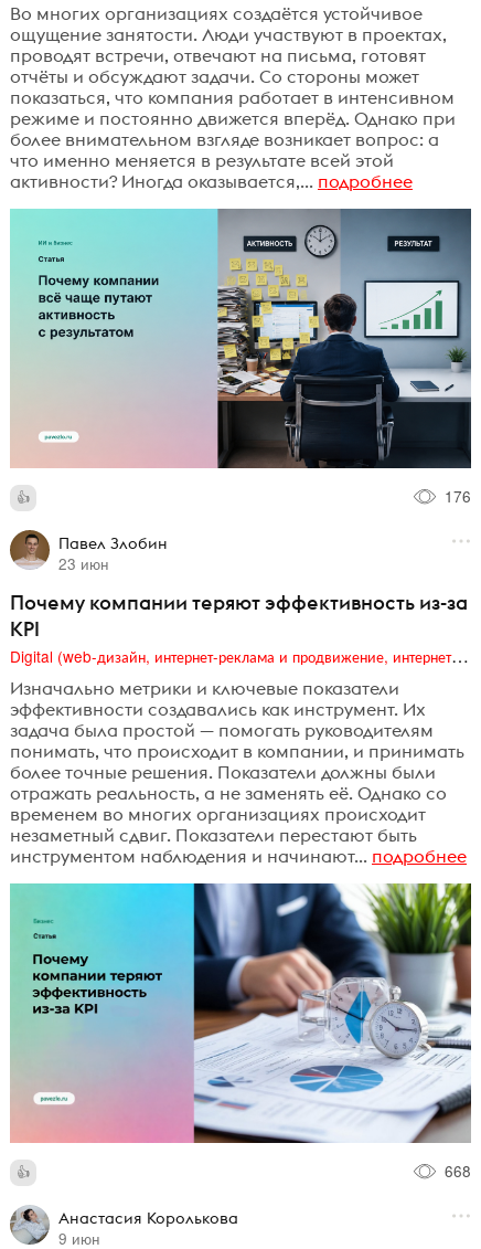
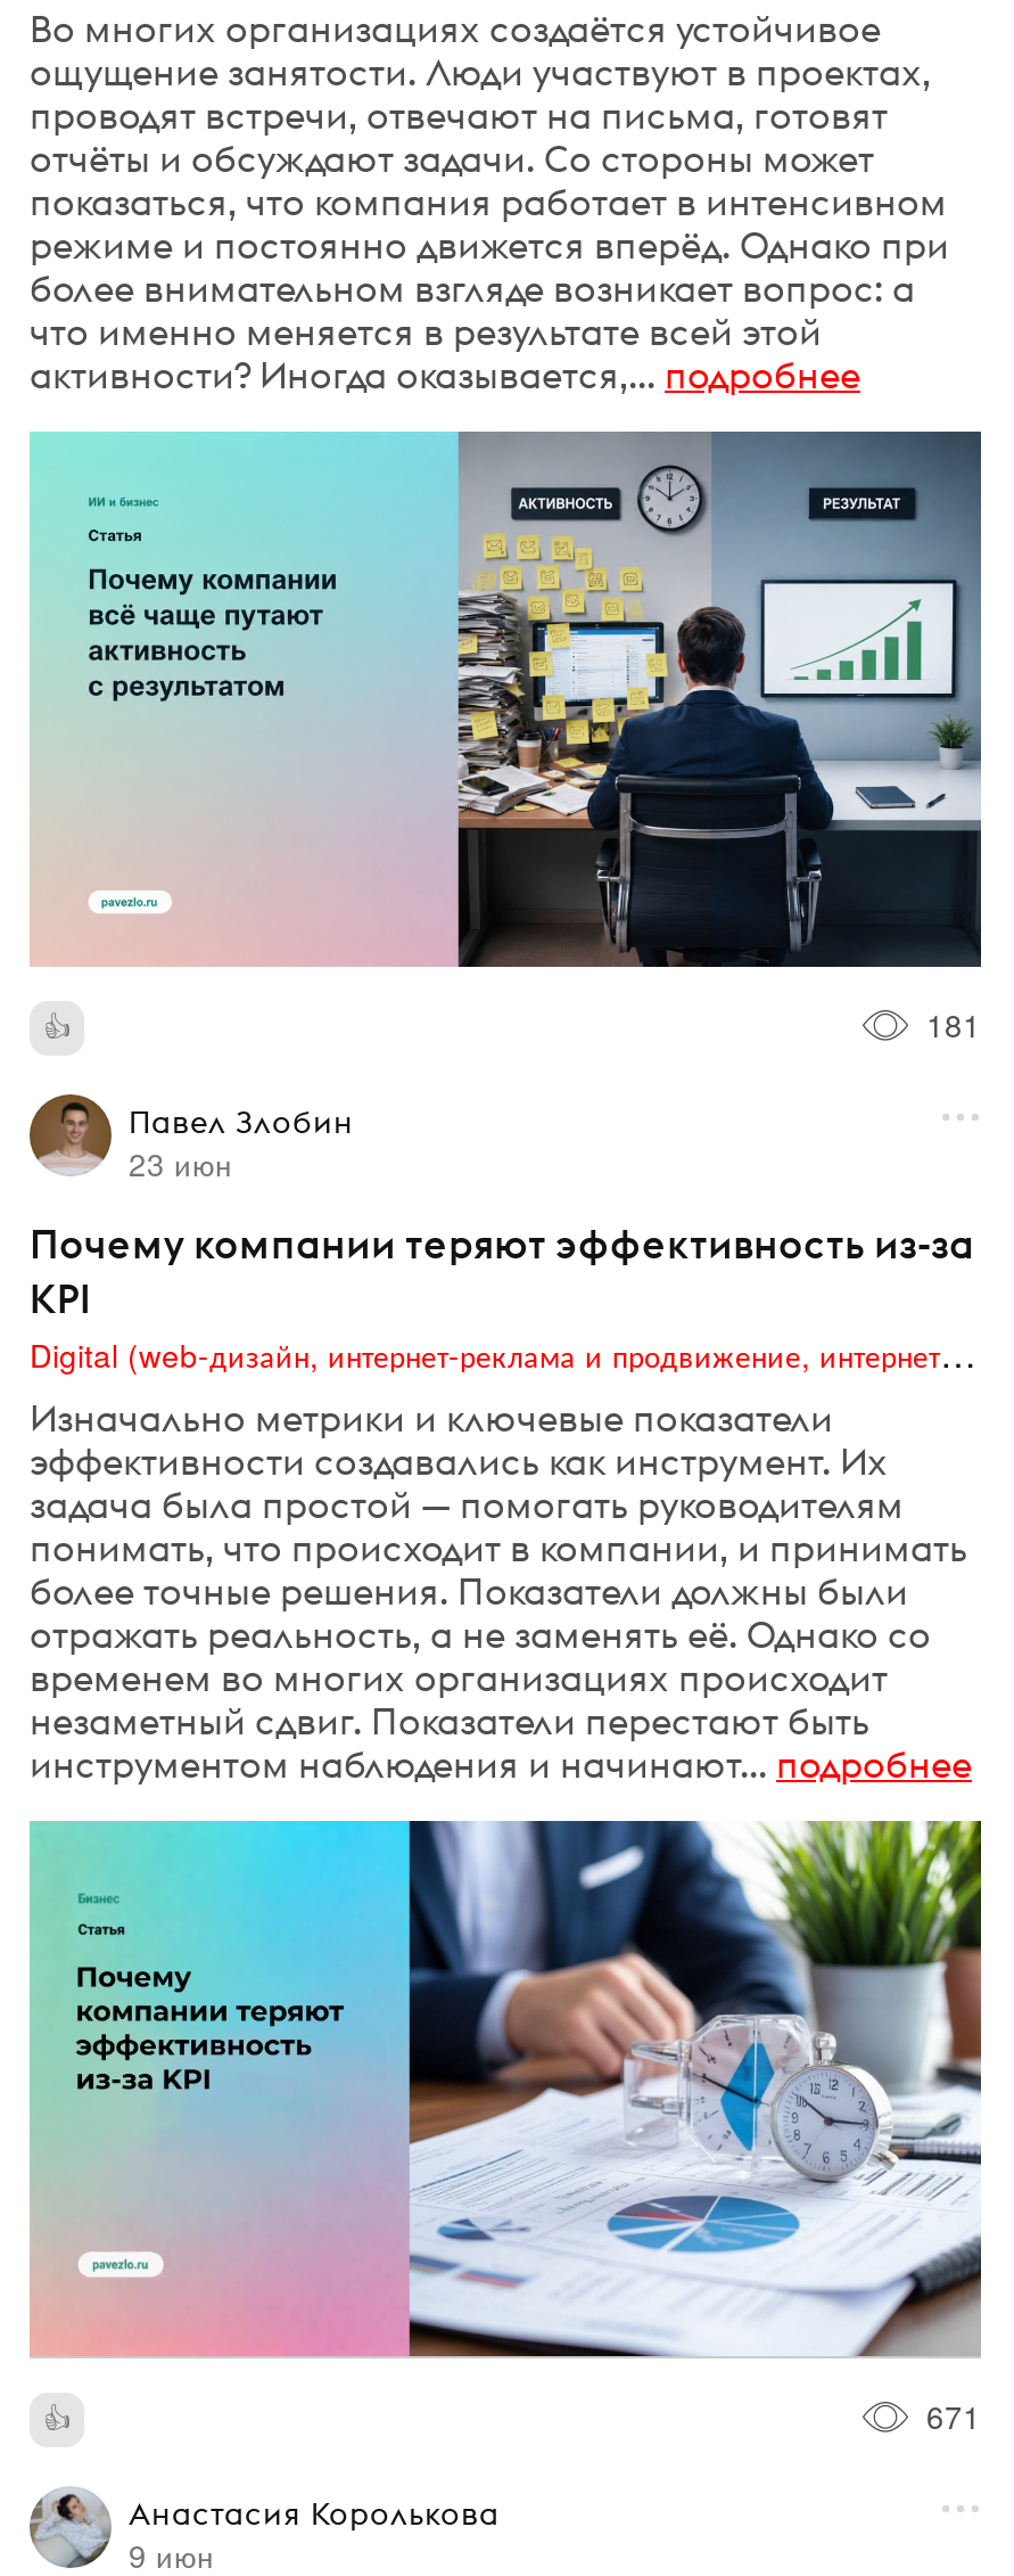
- 176
+ 181

- 668
+ 671
